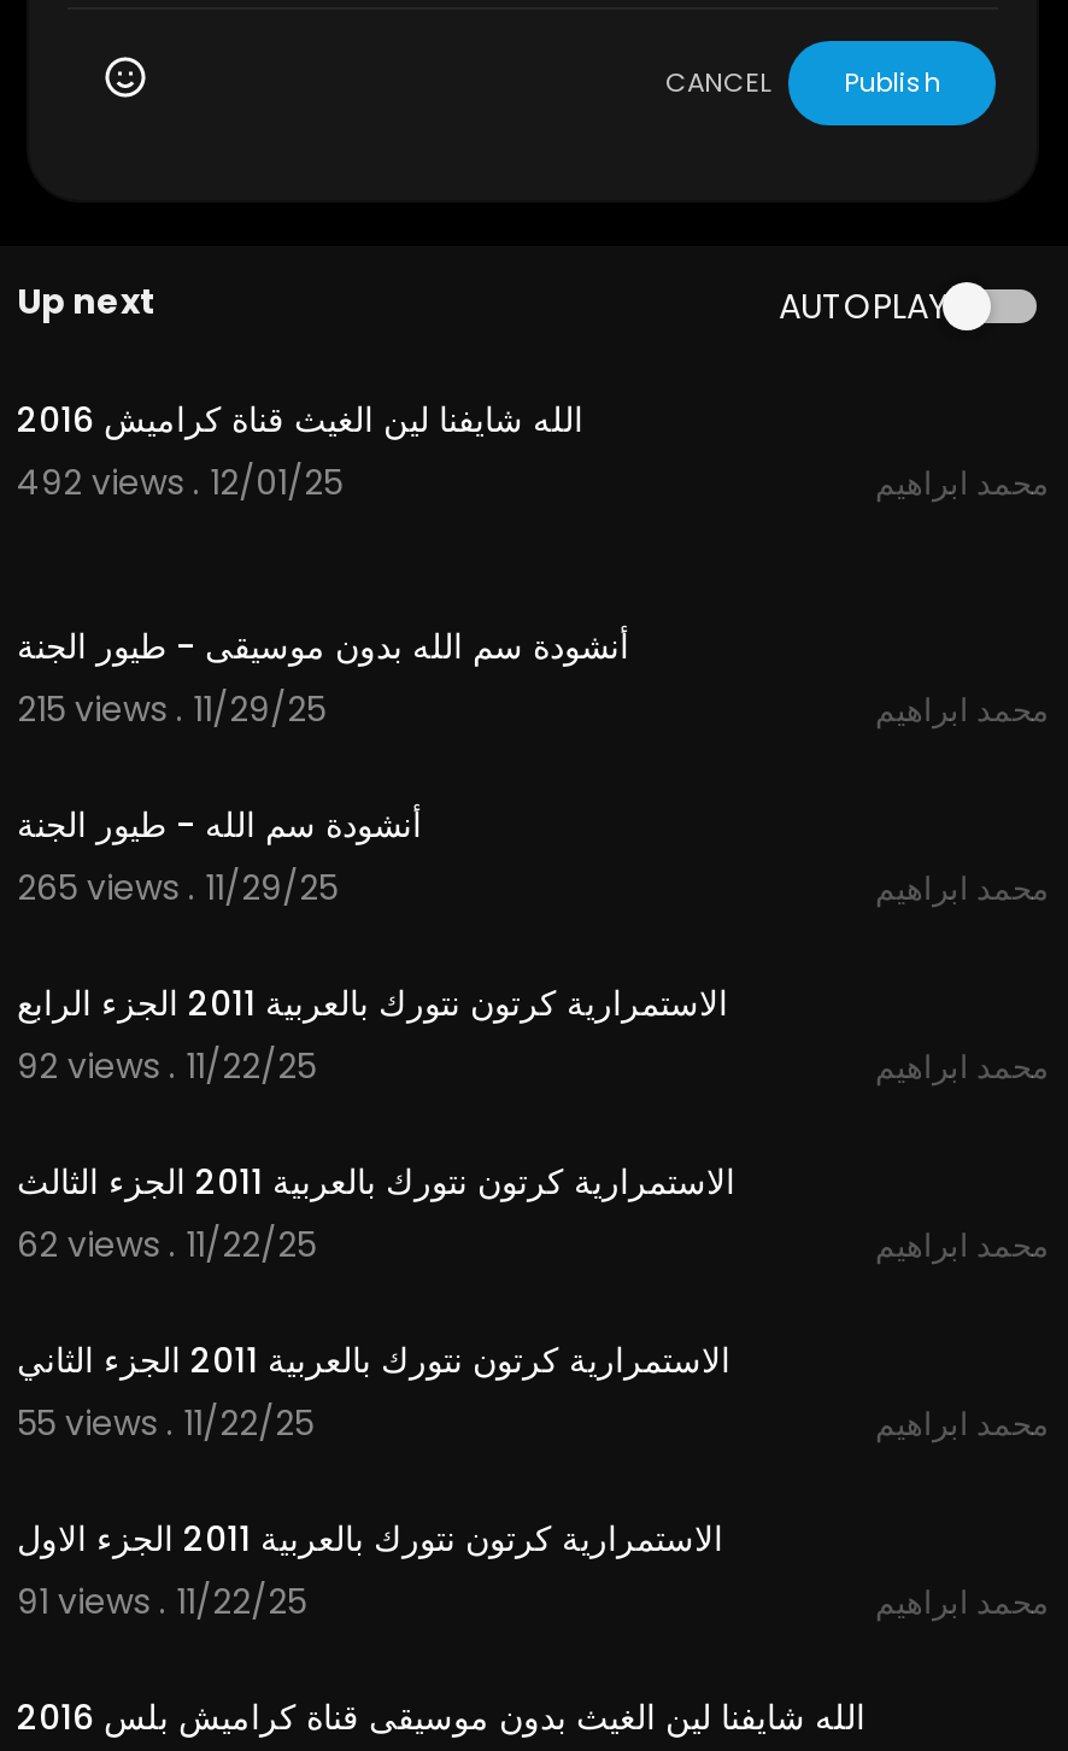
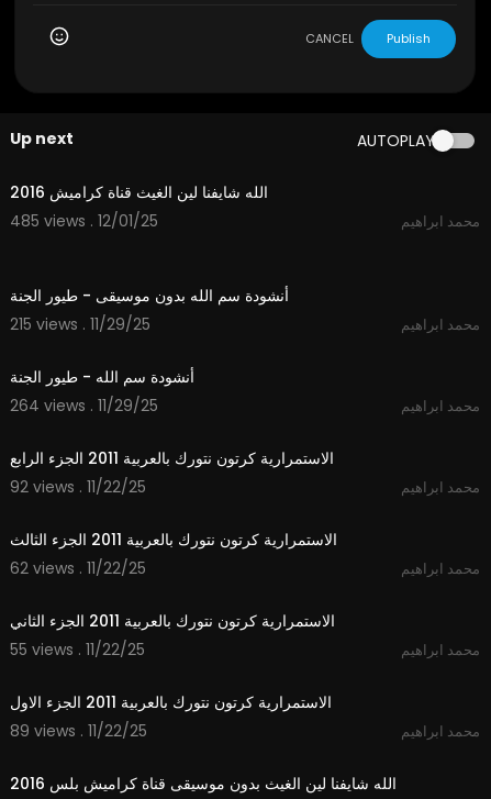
- 492 views . 12/01/25
+ 485 views . 12/01/25

- 265 views . 11/29/25
+ 264 views . 11/29/25

- 91 views . 11/22/25
+ 89 views . 11/22/25
